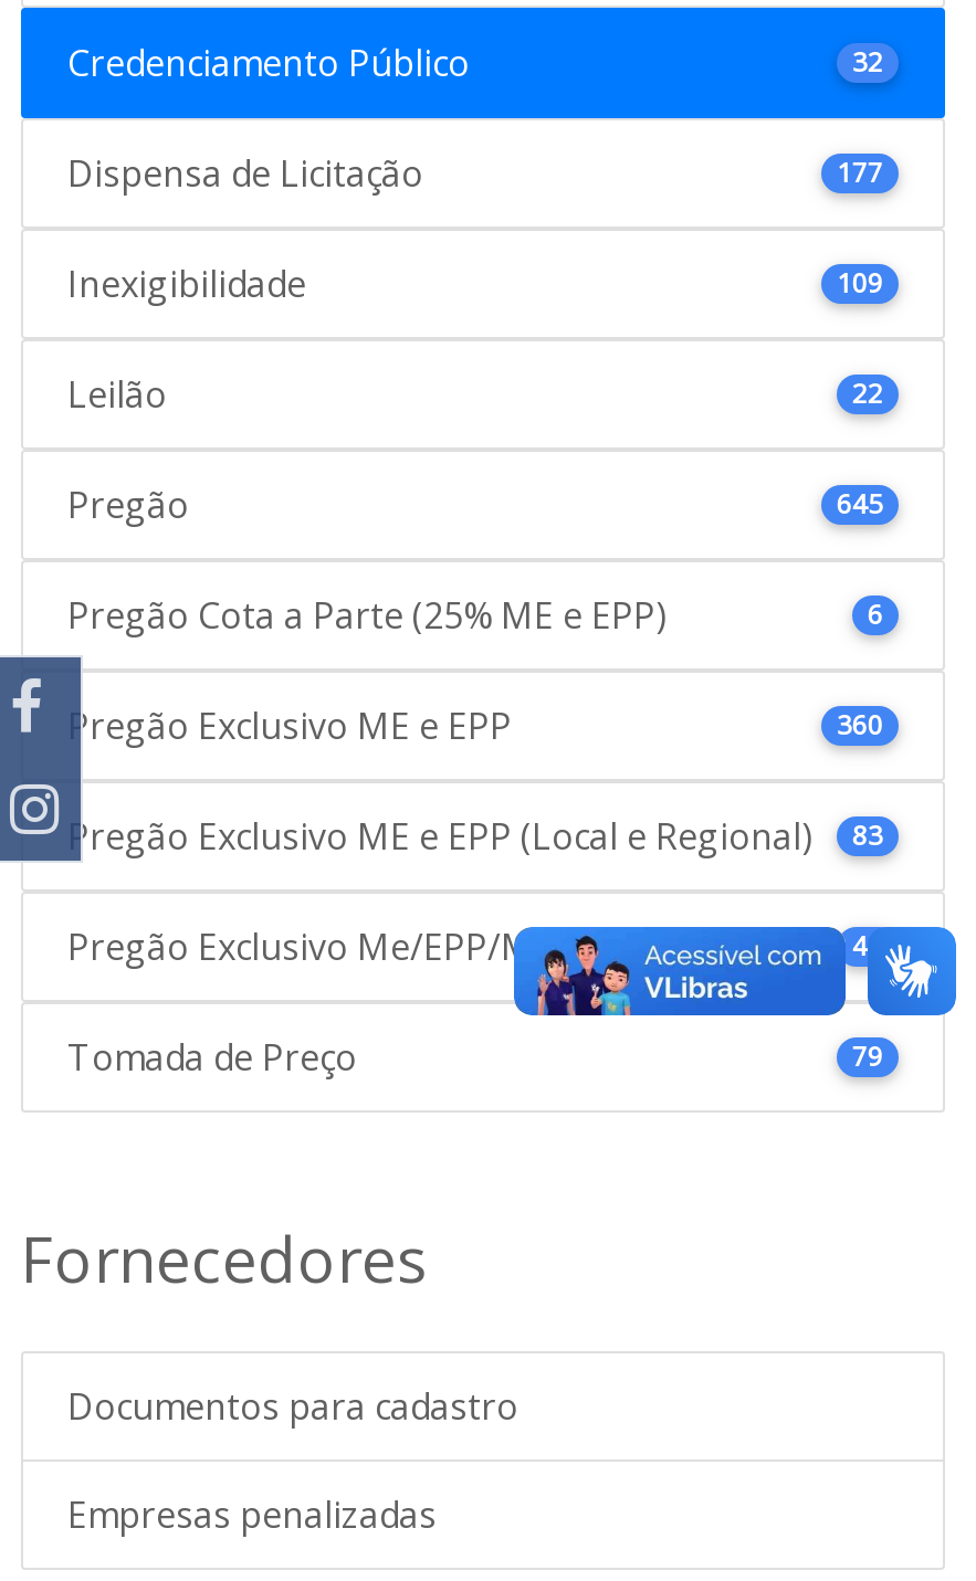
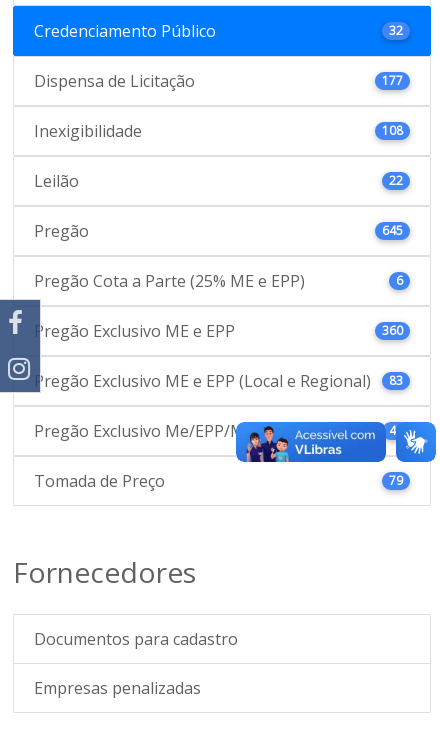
- 109
+ 108
